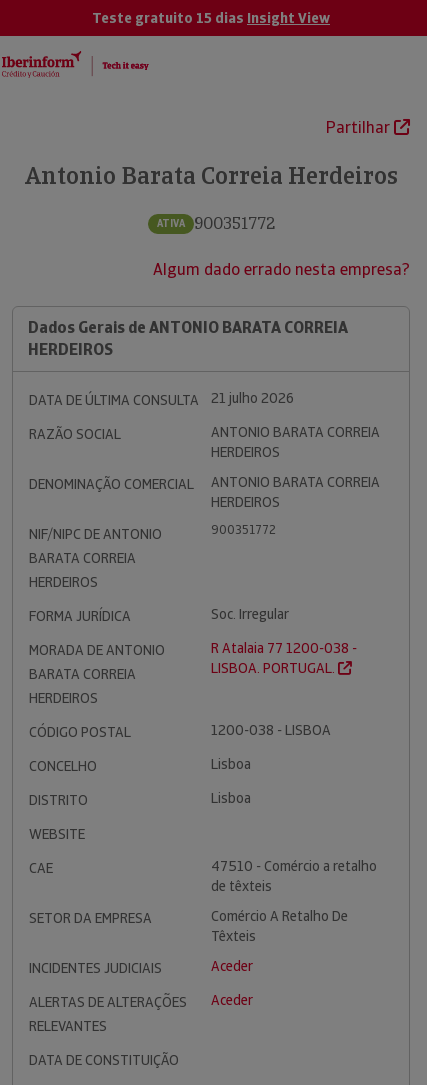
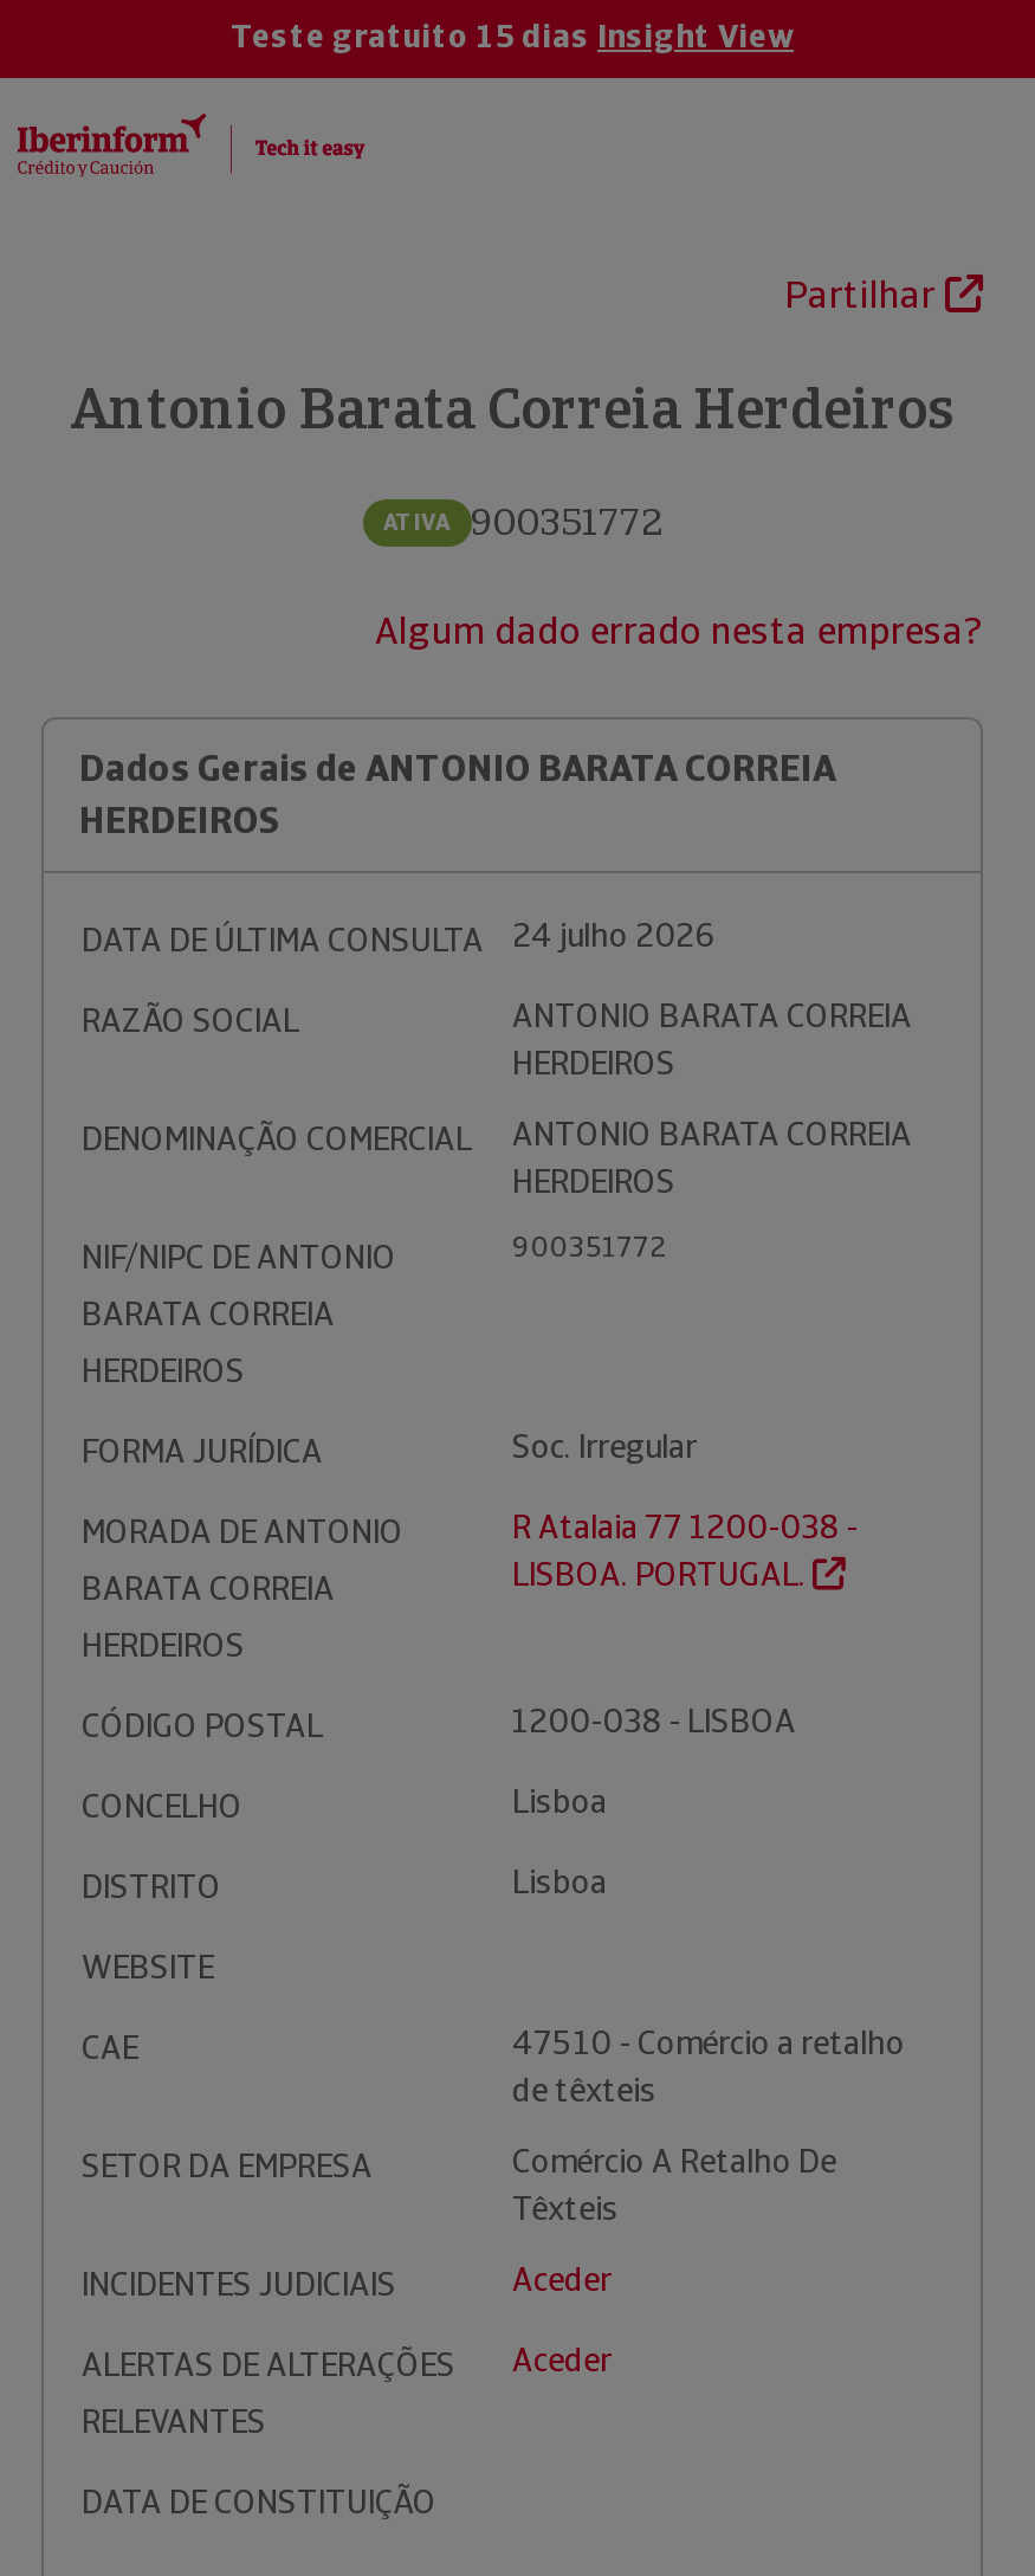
- DATA DE ÚLTIMA CONSULTA 21 julho 2026
+ DATA DE ÚLTIMA CONSULTA 24 julho 2026
